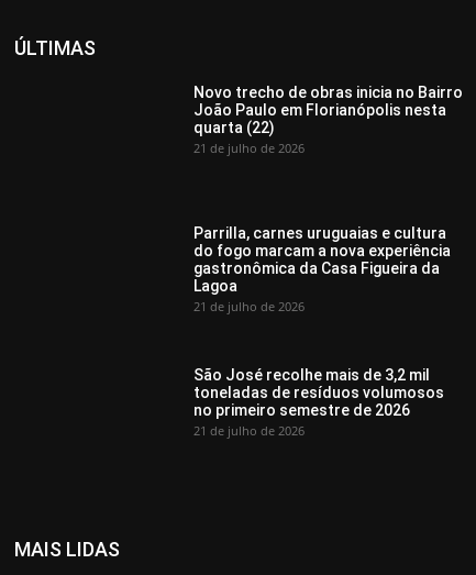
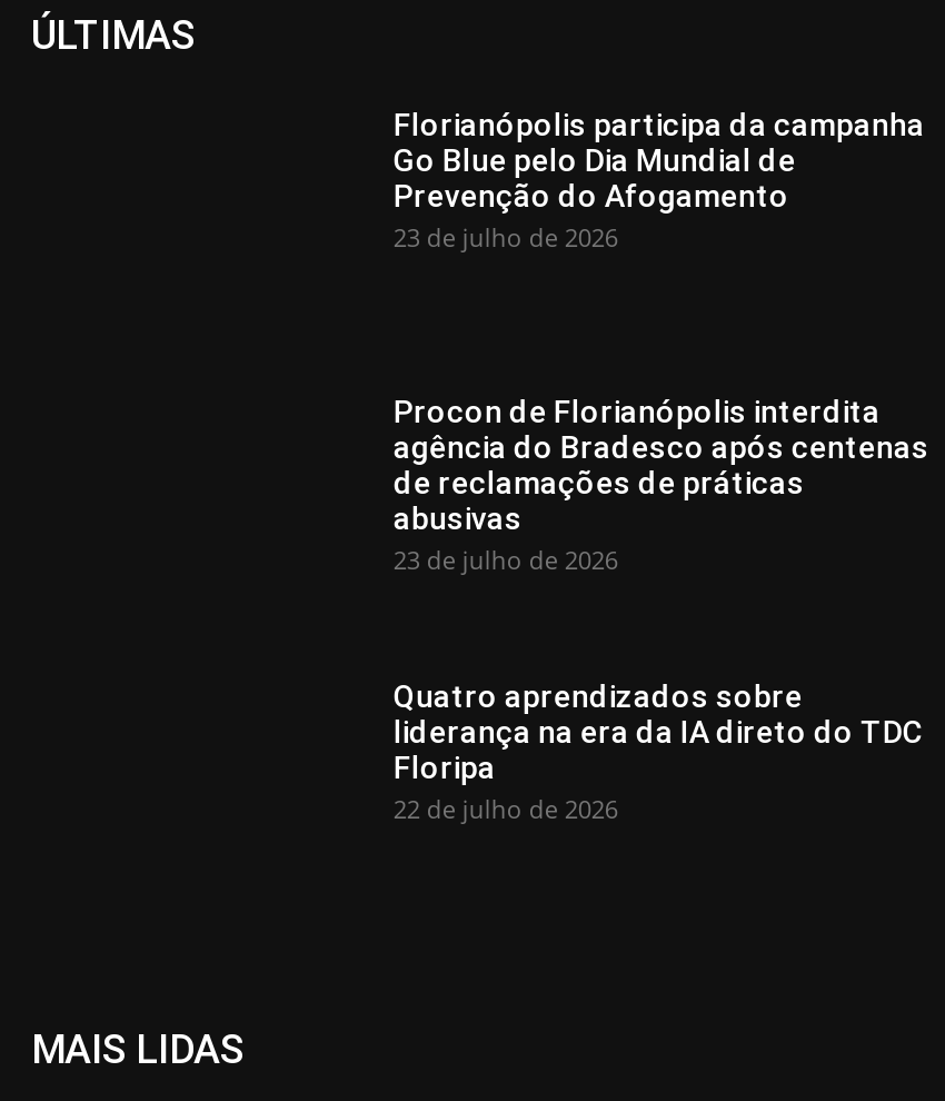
- Novo trecho de obras inicia no Bairro
- João Paulo em Florianópolis nesta
- quarta (22)
- 21 de julho de 2026
+ Florianópolis participa da campanha
+ Go Blue pelo Dia Mundial de
+ Prevenção do Afogamento
+ 23 de julho de 2026

- Parrilla, carnes uruguaias e cultura
- do fogo marcam a nova experiência
- gastronômica da Casa Figueira da
- Lagoa
- 21 de julho de 2026
+ Procon de Florianópolis interdita
+ agência do Bradesco após centenas
+ de reclamações de práticas
+ abusivas
+ 23 de julho de 2026

- São José recolhe mais de 3,2 mil
- toneladas de resíduos volumosos
- no primeiro semestre de 2026
- 21 de julho de 2026
+ Quatro aprendizados sobre
+ liderança na era da IA direto do TDC
+ Floripa
+ 22 de julho de 2026
